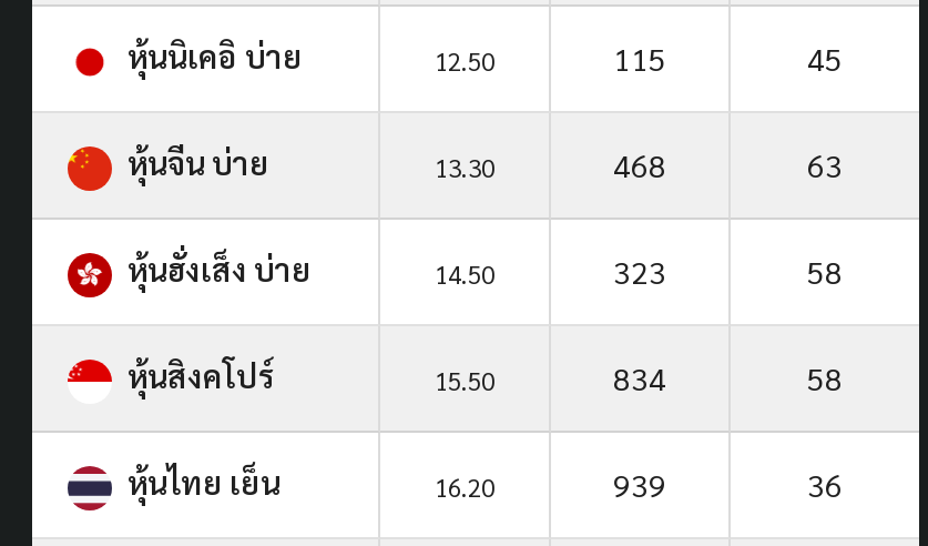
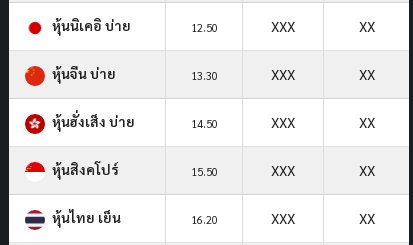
- 115
- 45
+ XXX
+ XX

- 468
- 63
+ XXX
+ XX

- 323
- 58
+ XXX
+ XX

- 834
- 58
+ XXX
+ XX

- 939
- 36
+ XXX
+ XX
